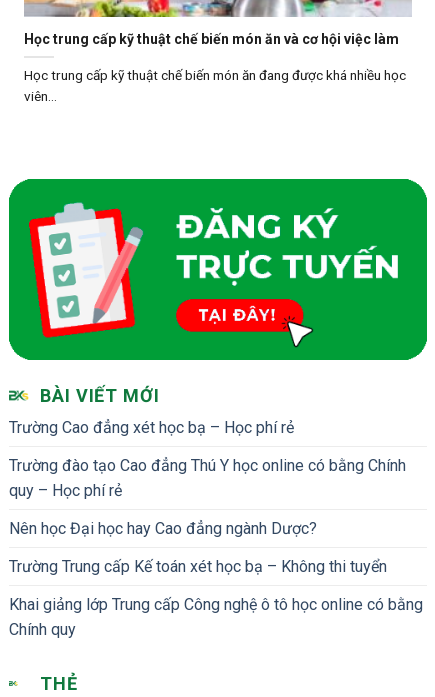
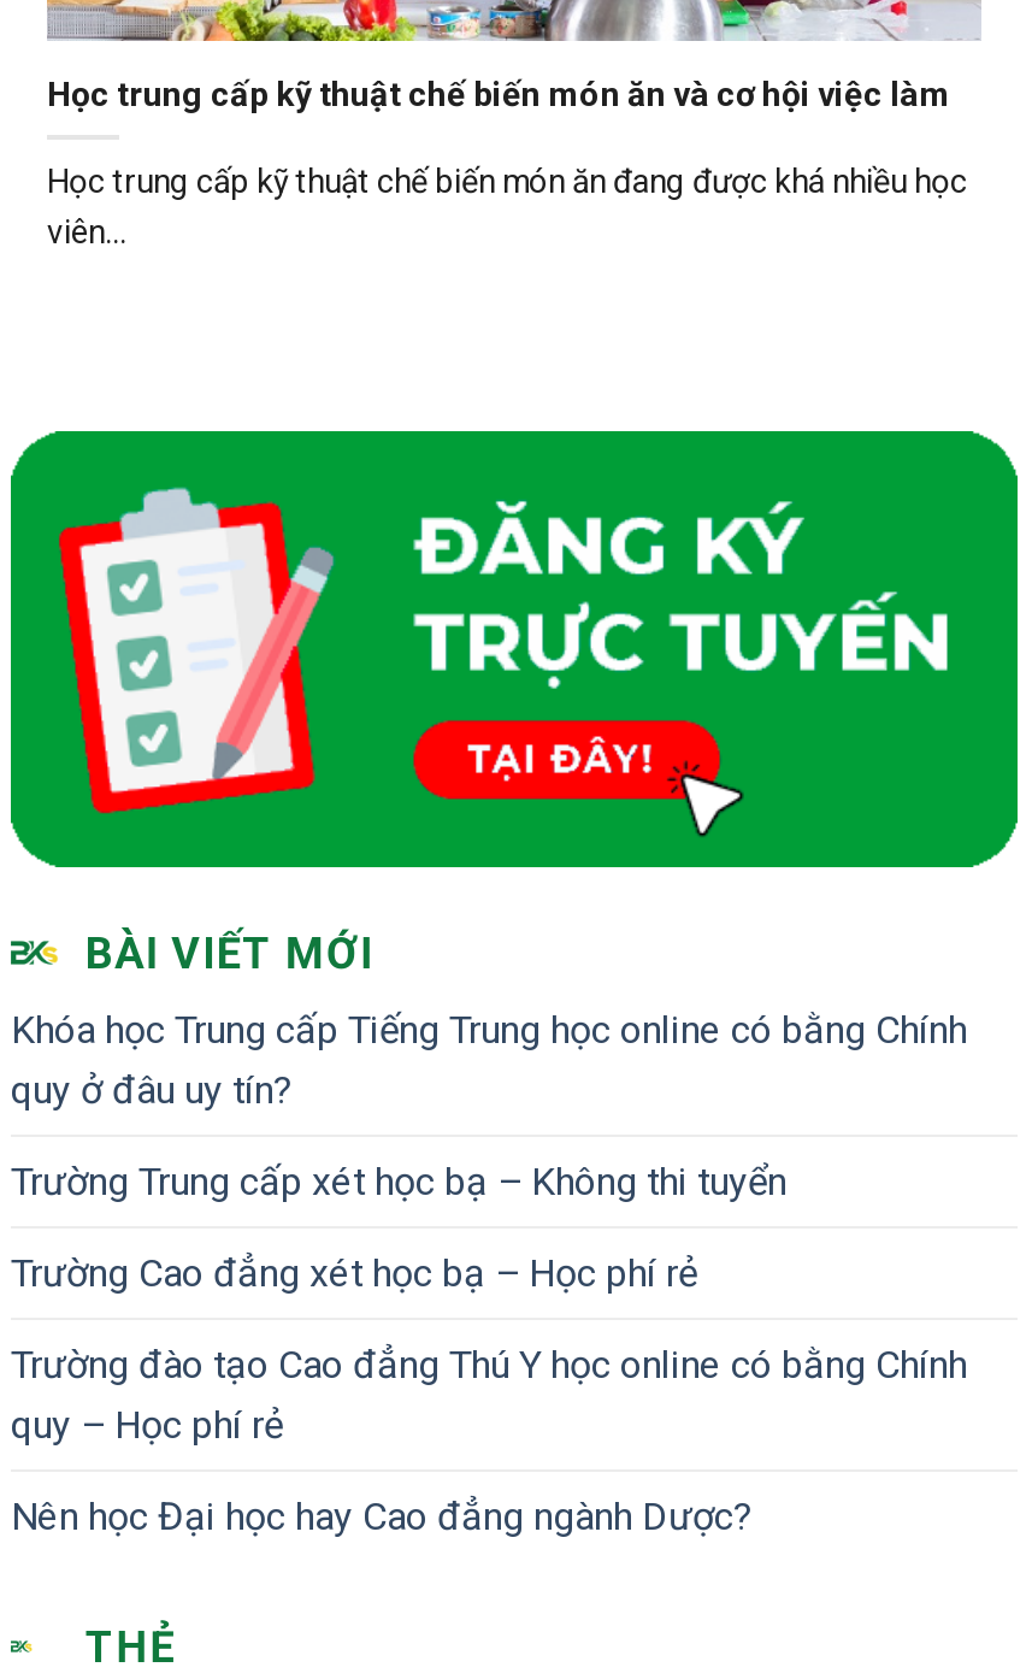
+ Khóa học Trung cấp Tiếng Trung học online có bằng Chính
+ quy ở đâu uy tín?
+ Trường Trung cấp xét học bạ – Không thi tuyển

moved down: Trường Cao đẳng xét học bạ – Học phí rẻ | Trường đào tạo Cao đẳng Thú Y học online có bằng Chính | quy – Học phí rẻ | Nên học Đại học hay Cao đẳng ngành Dược?

- Trường Trung cấp Kế toán xét học bạ – Không thi tuyển
- Khai giảng lớp Trung cấp Công nghệ ô tô học online có bằng
- Chính quy
